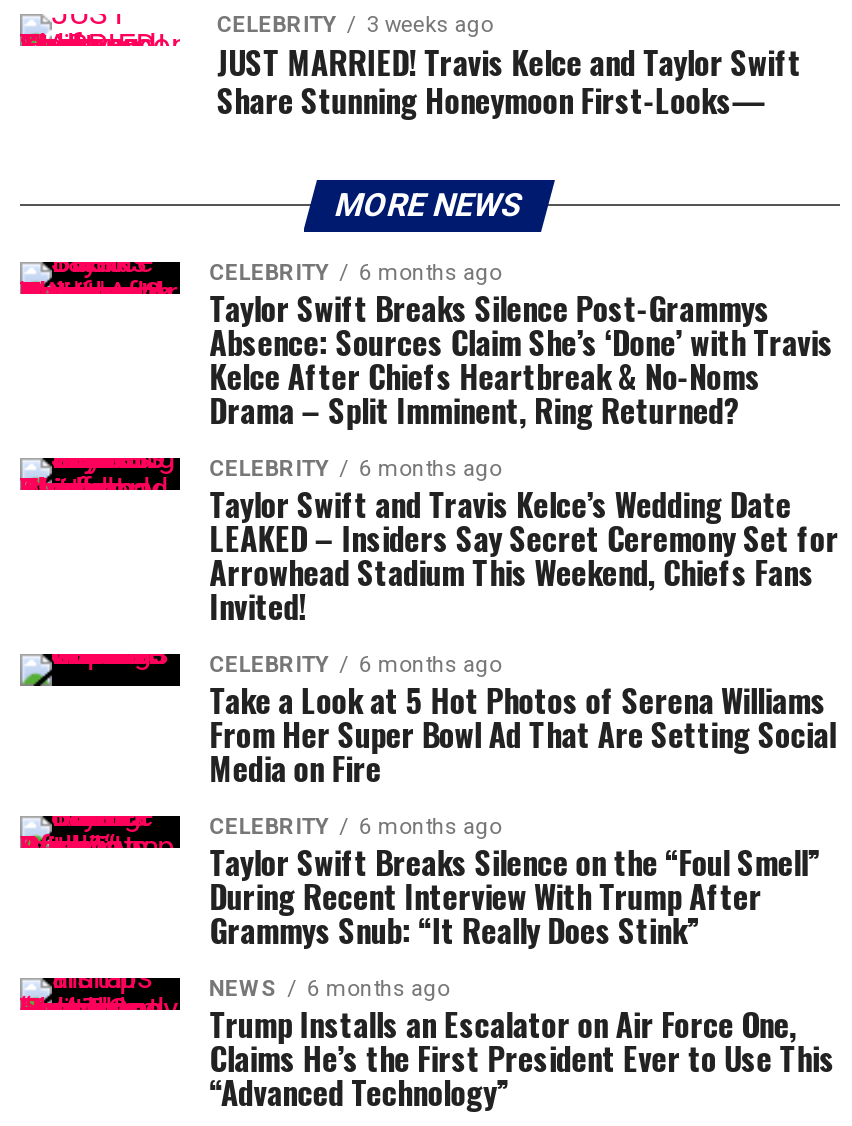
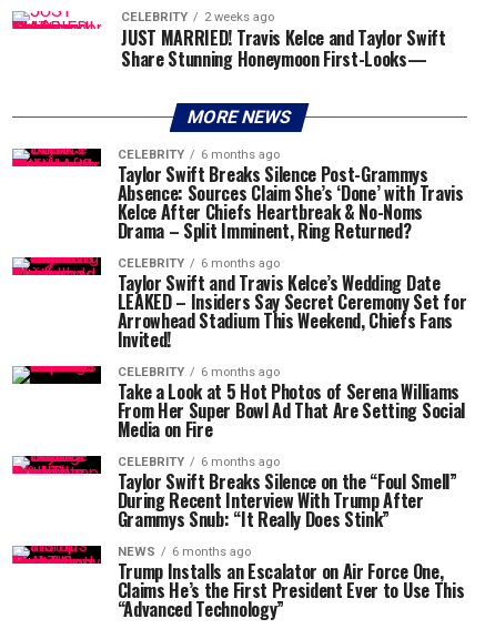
- CELEBRITY 3 weeks ago
+ CELEBRITY 2 weeks ago
